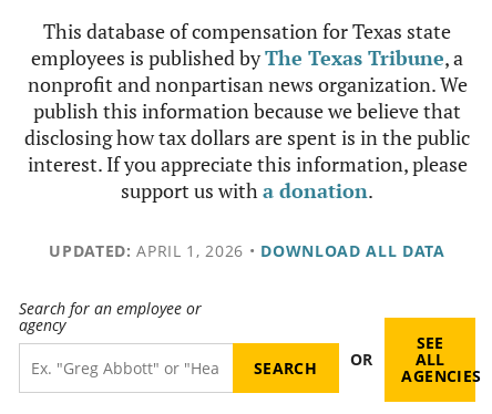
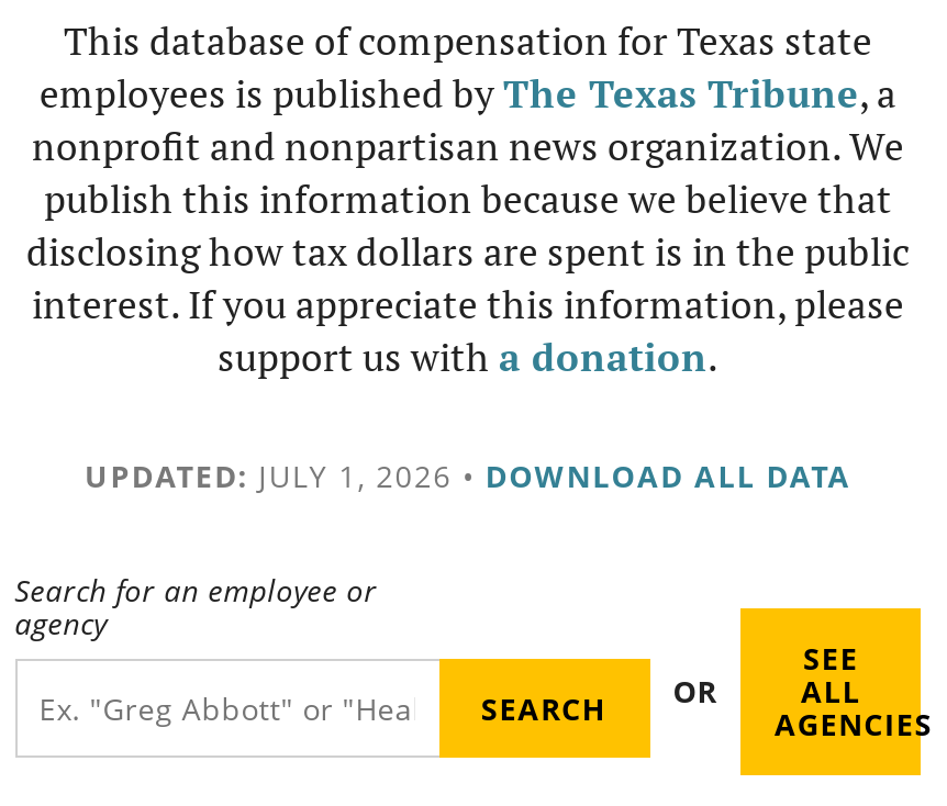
- UPDATED: APRIL 1, 2026 • DOWNLOAD ALL DATA
+ UPDATED: JULY 1, 2026 • DOWNLOAD ALL DATA
